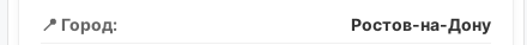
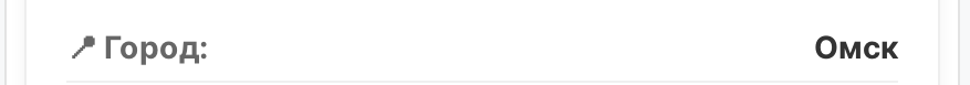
- Ростов-на-Дону
+ Омск
